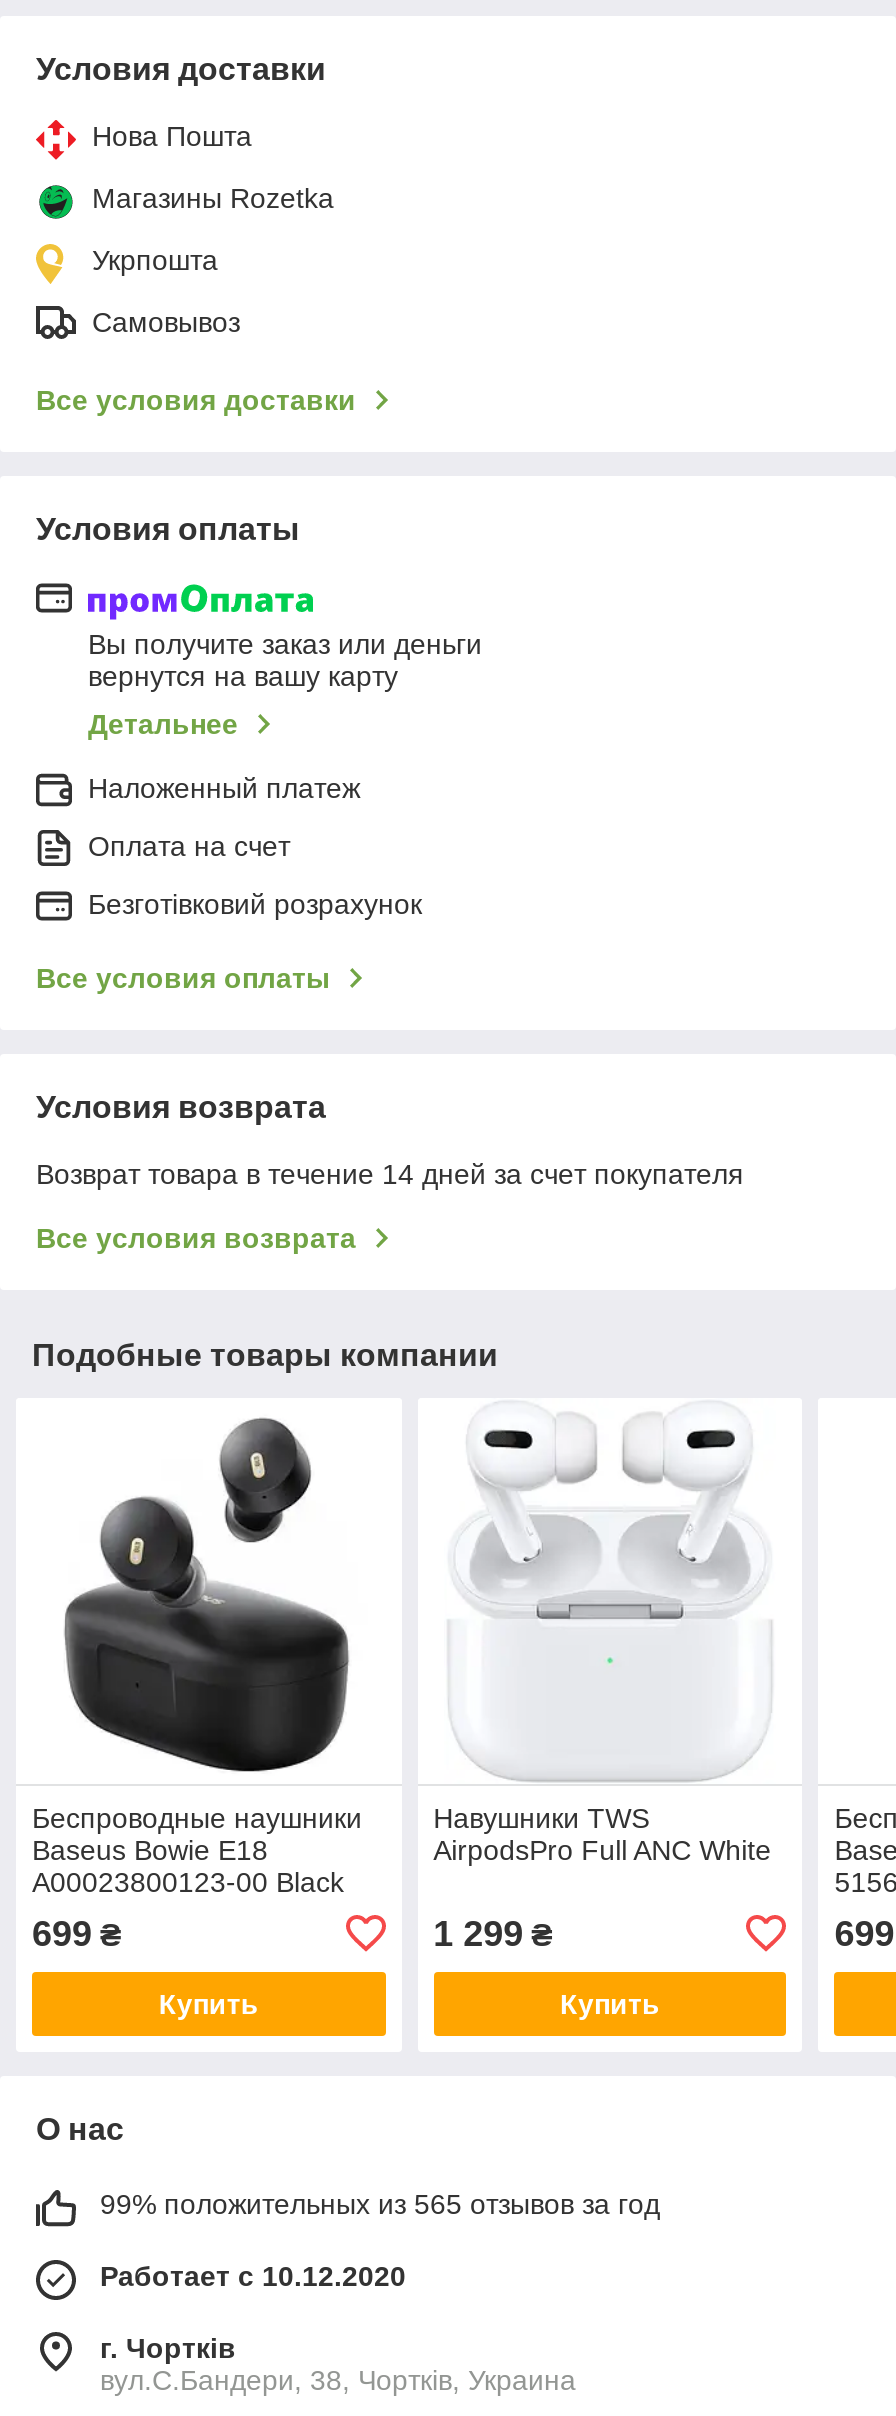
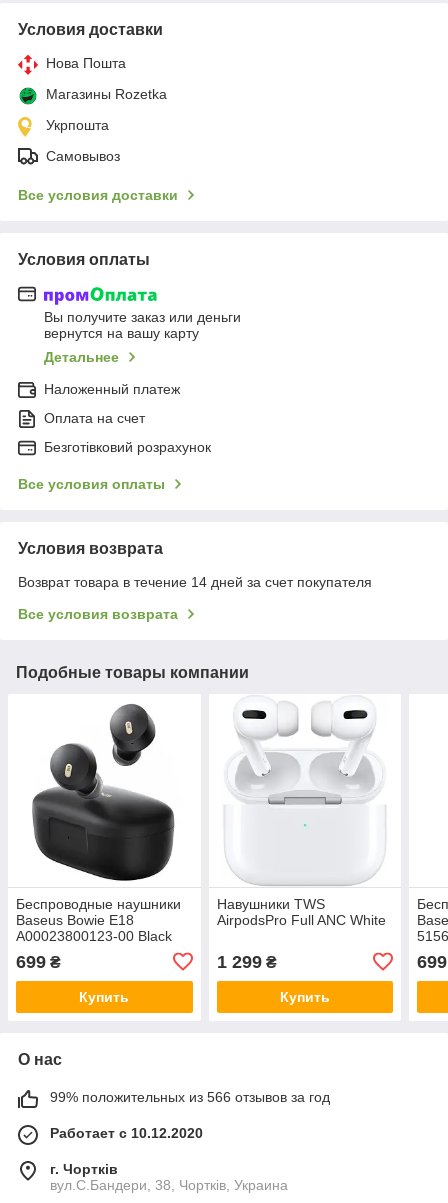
- 99% положительных из 565 отзывов за год
+ 99% положительных из 566 отзывов за год
